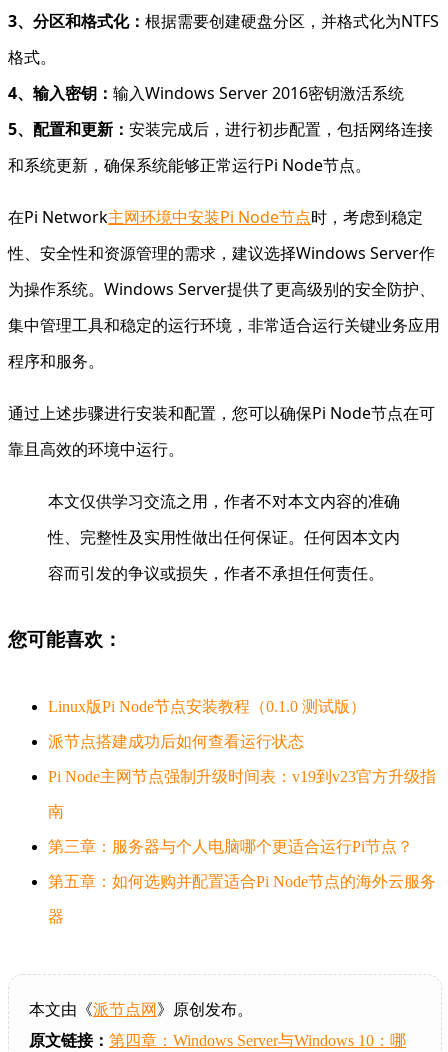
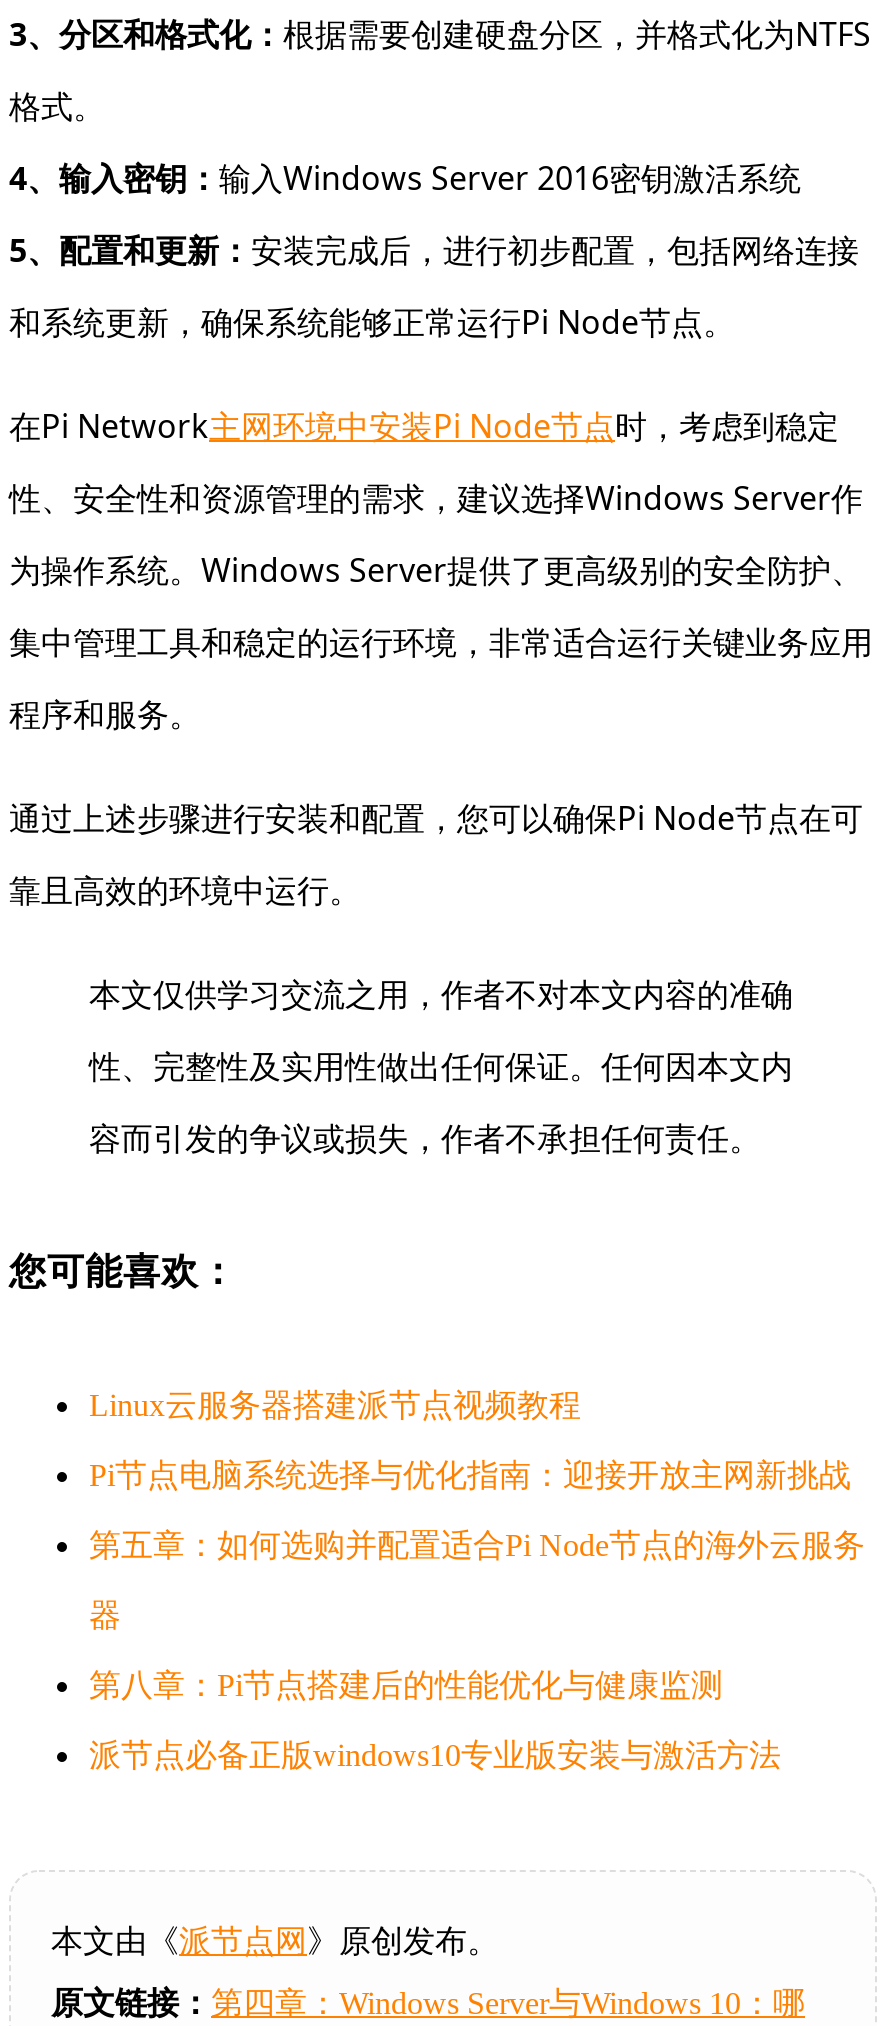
- Linux版Pi Node节点安装教程（0.1.0 测试版）
- 派节点搭建成功后如何查看运行状态
- Pi Node主网节点强制升级时间表：v19到v23官方升级指
- 南
- 第三章：服务器与个人电脑哪个更适合运行Pi节点？
+ Linux云服务器搭建派节点视频教程
+ Pi节点电脑系统选择与优化指南：迎接开放主网新挑战

moved up: 第五章：如何选购并配置适合Pi Node节点的海外云服务 | 器

+ 第八章：Pi节点搭建后的性能优化与健康监测
+ 派节点必备正版windows10专业版安装与激活方法
